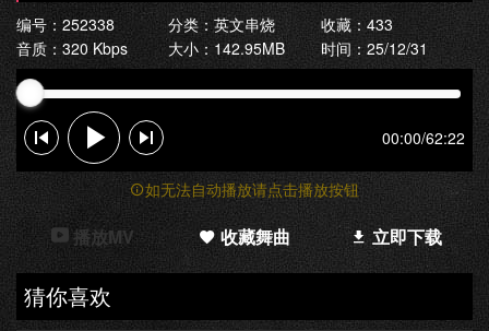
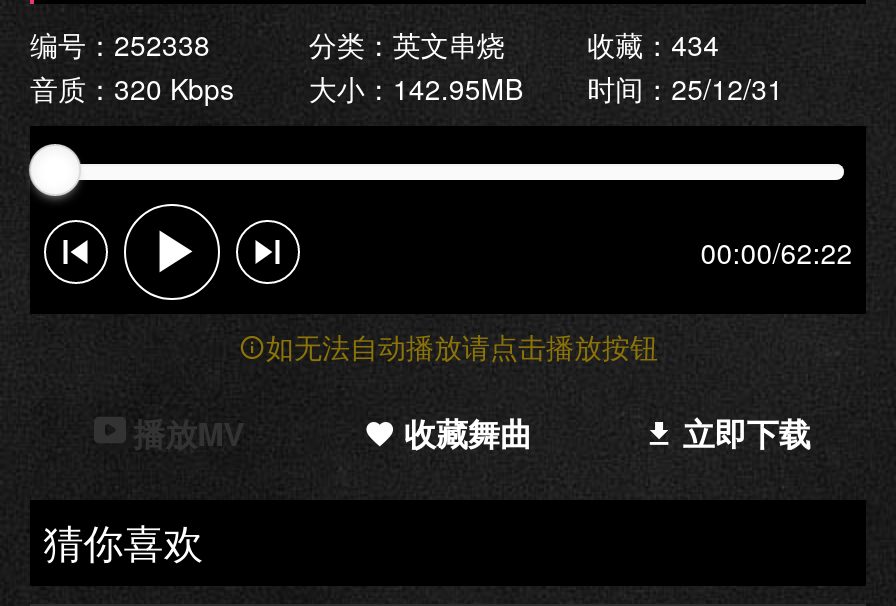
- 收藏：433
+ 收藏：434
